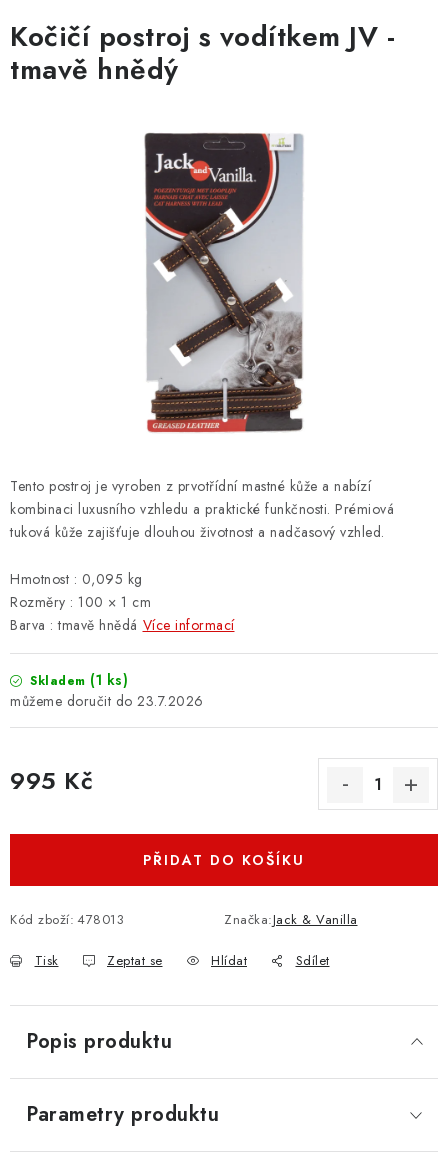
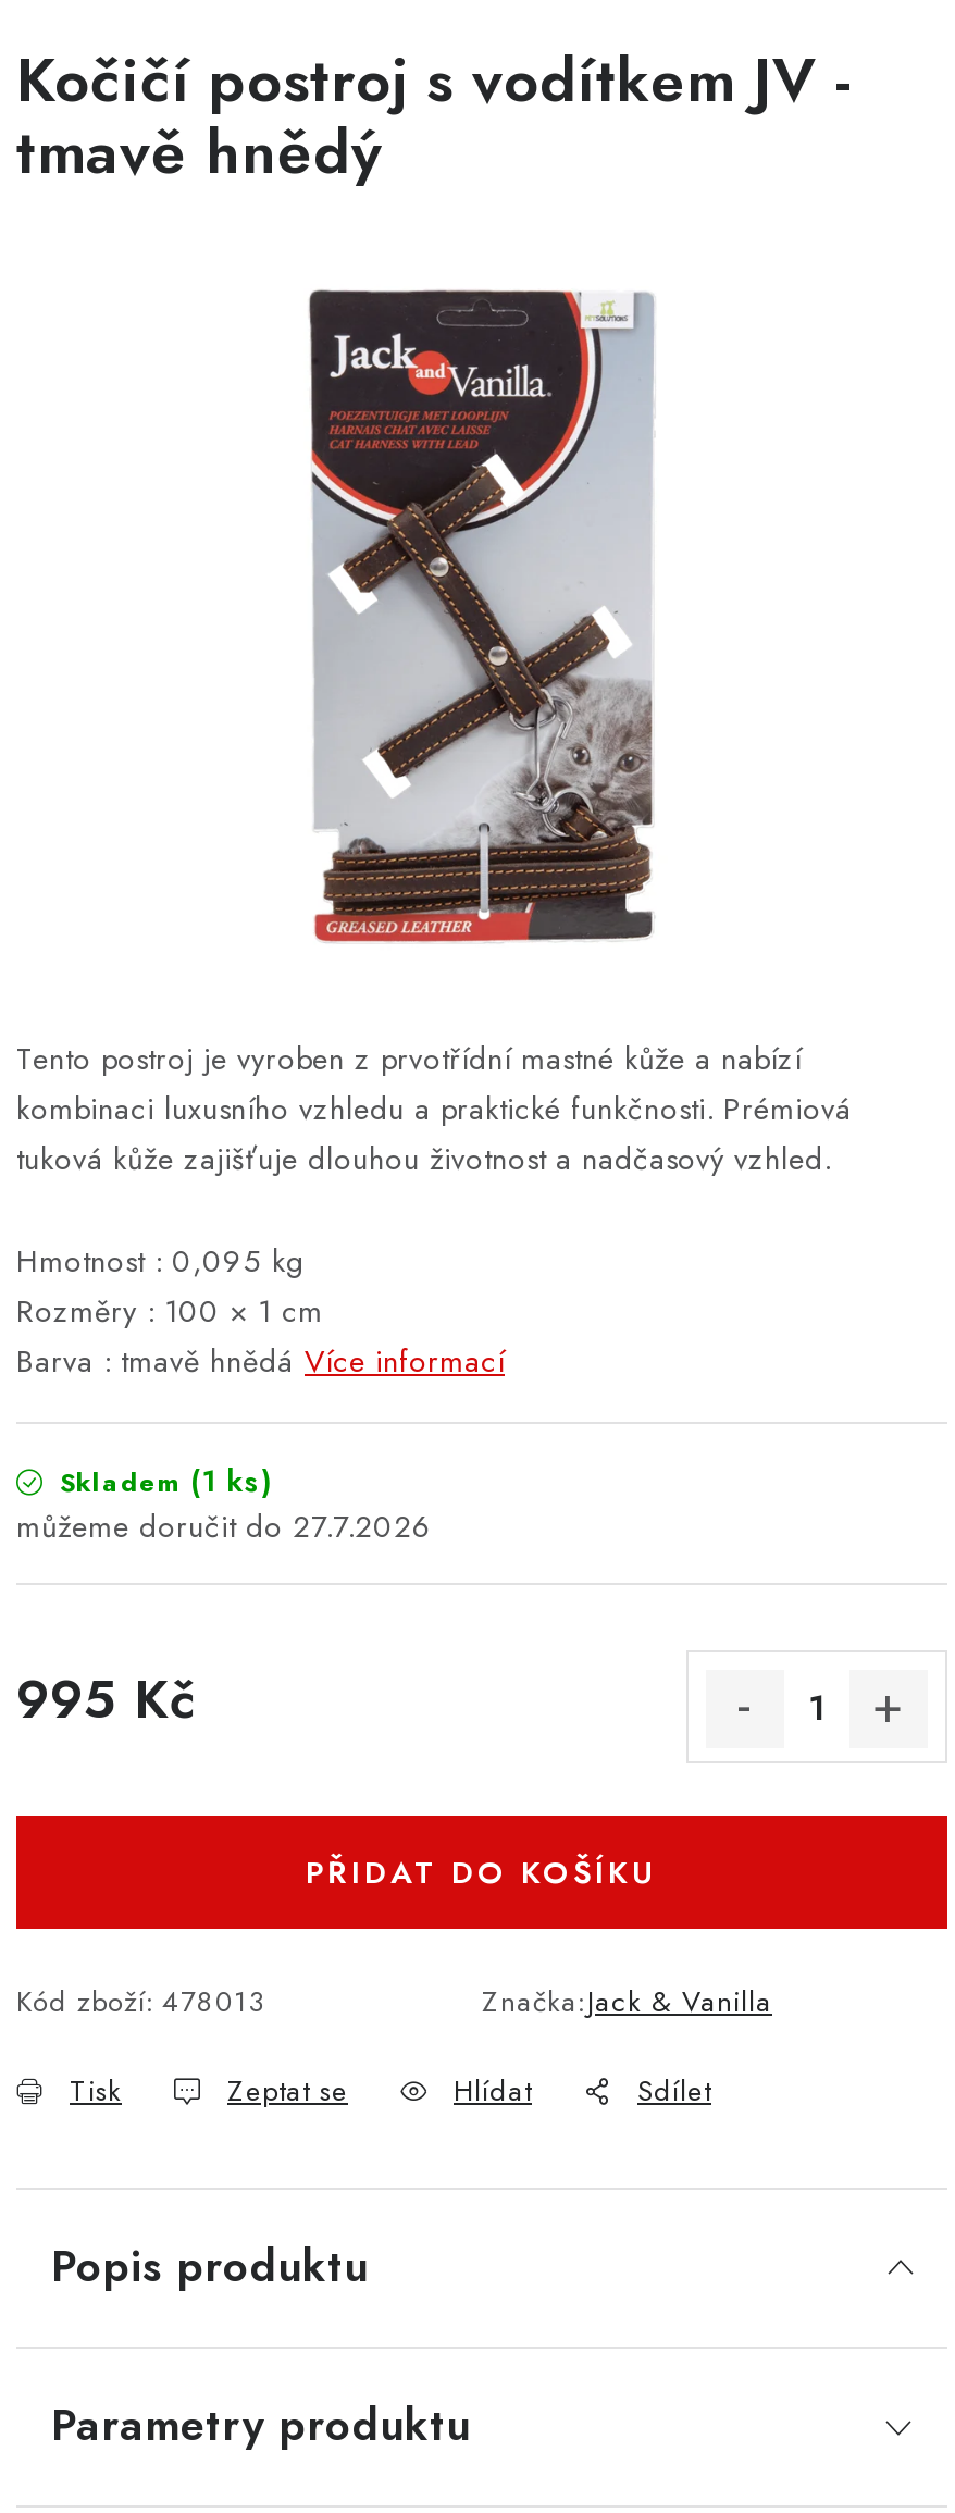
- 23.7.2026
+ 27.7.2026
